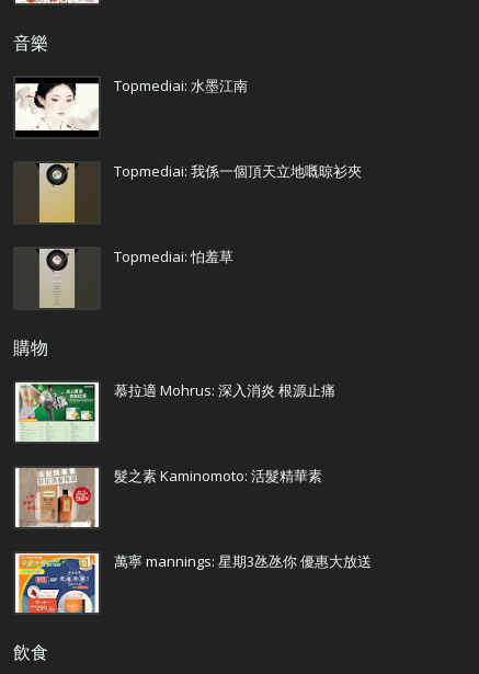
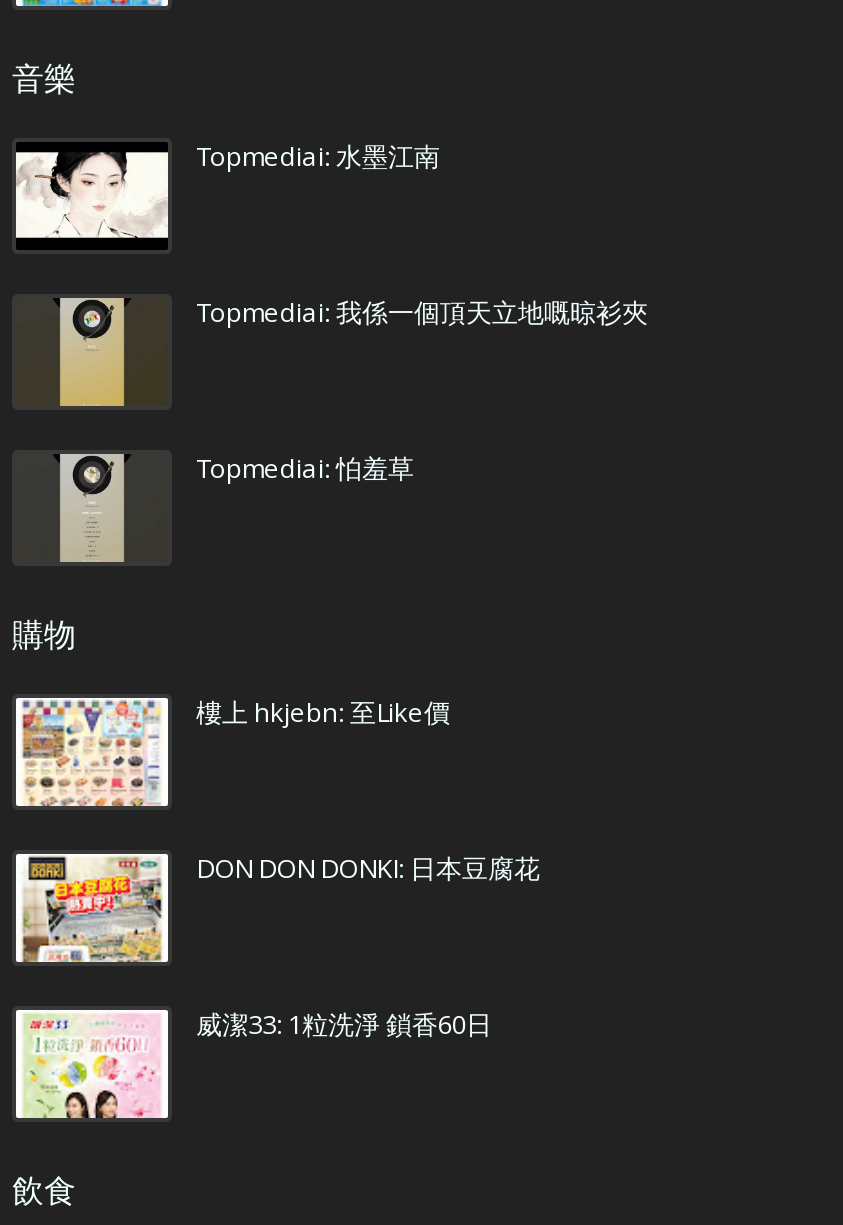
- [image]
- 慕拉適 Mohrus: 深入消炎 根源止痛
+ [image]
+ 樓上 hkjebn: 至Like價

- [image]
- 髮之素 Kaminomoto: 活髮精華素
+ [image]
+ DON DON DONKI: 日本豆腐花

- [image]
- 萬寧 mannings: 星期3氹氹你 優惠大放送
+ [image]
+ 威潔33: 1粒洗淨 鎖香60日
